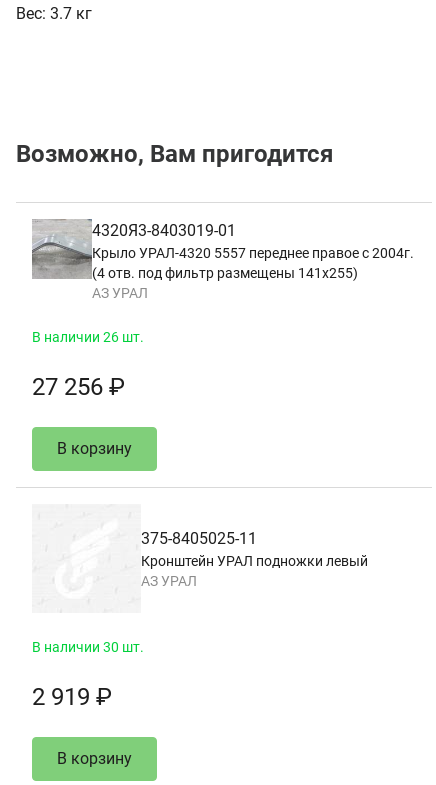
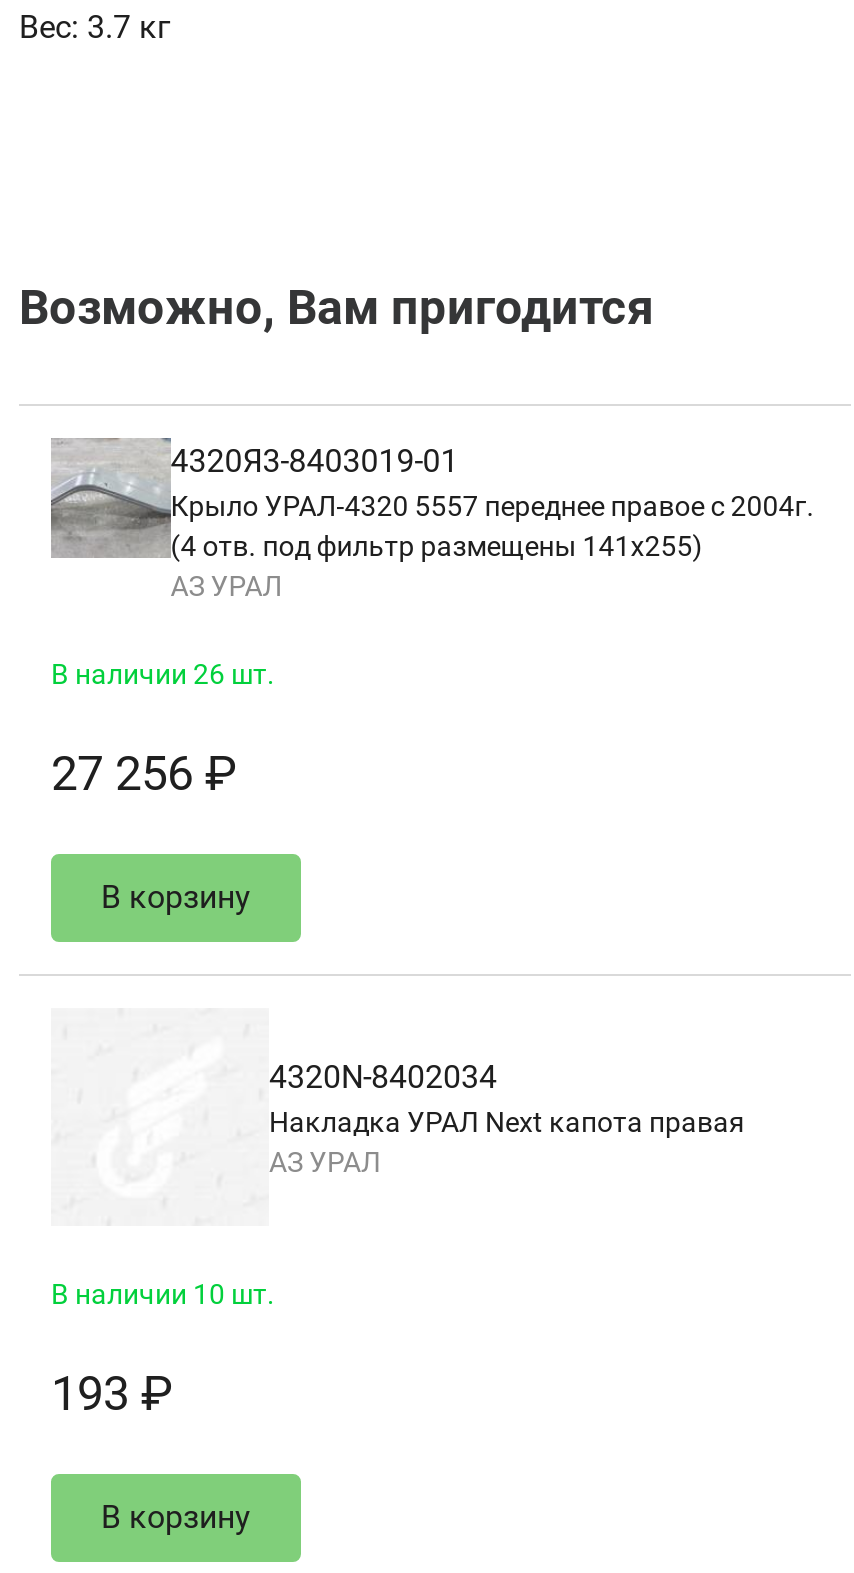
- 375-8405025-11
- Кронштейн УРАЛ подножки левый
+ 4320N-8402034
+ Накладка УРАЛ Next капота правая

- В наличии 30 шт.
+ В наличии 10 шт.

- 2 919 ₽
+ 193 ₽
